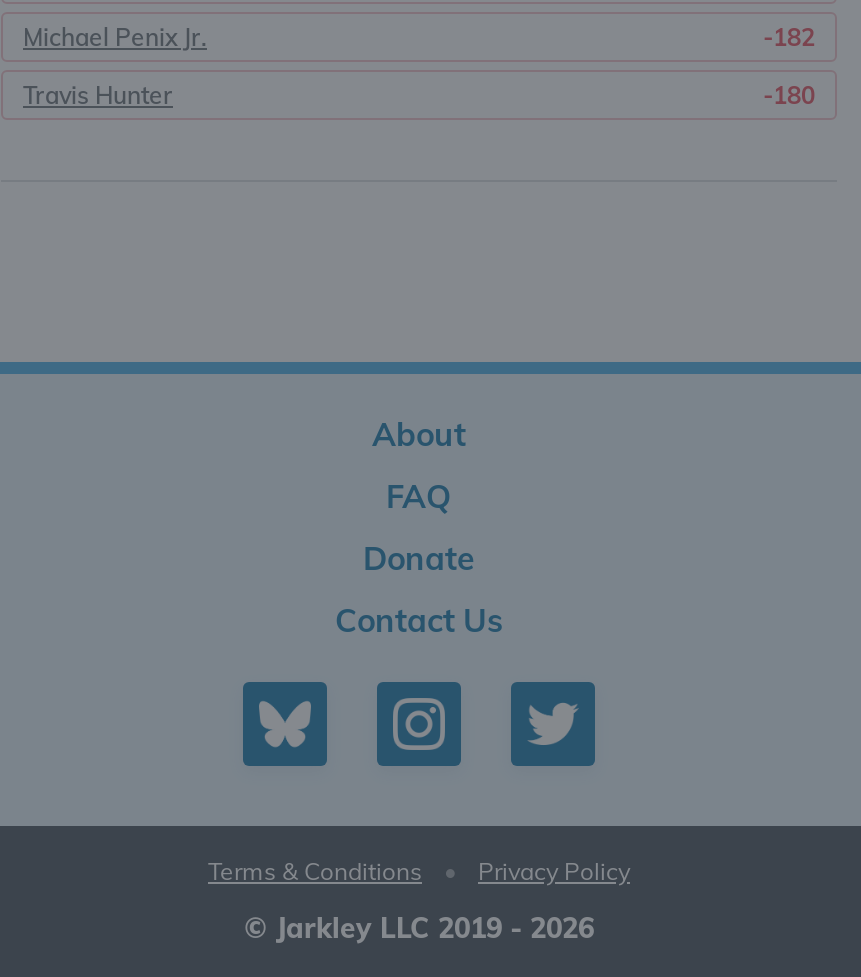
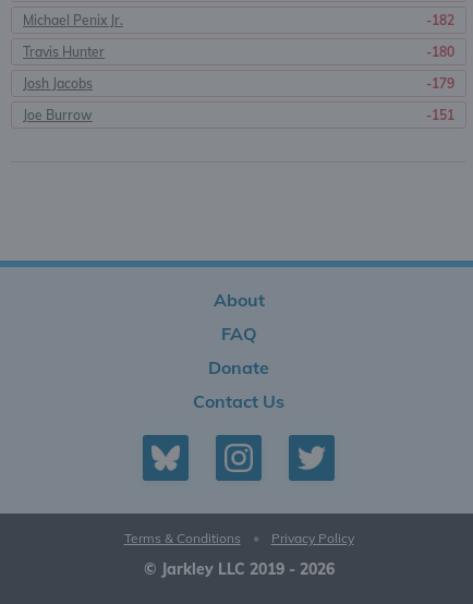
+ Josh Jacobs
+ -179
+ Joe Burrow
+ -151
